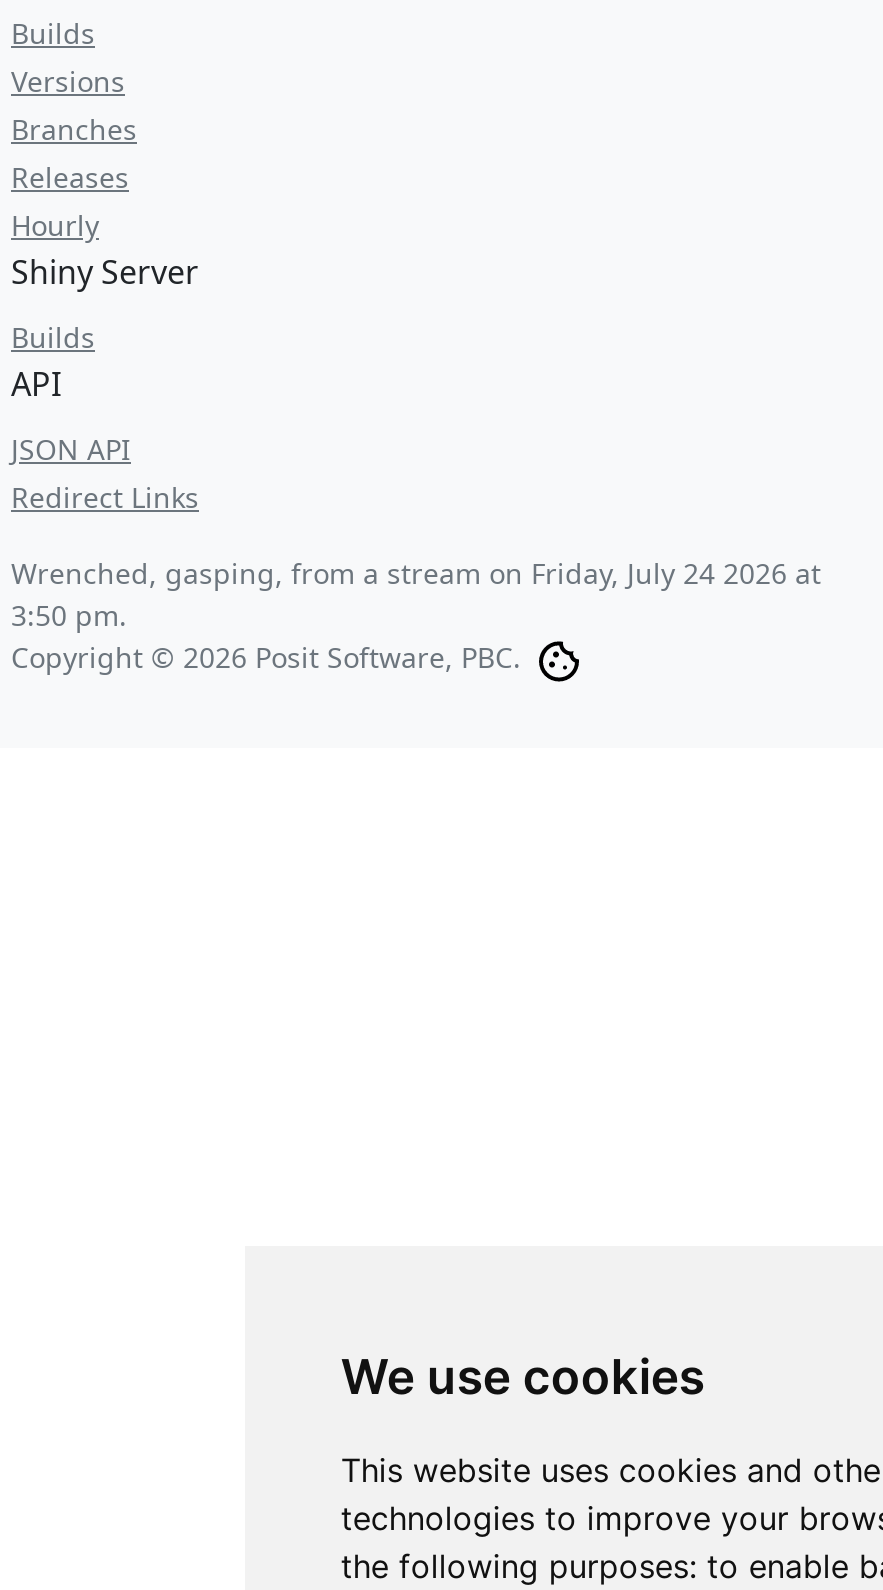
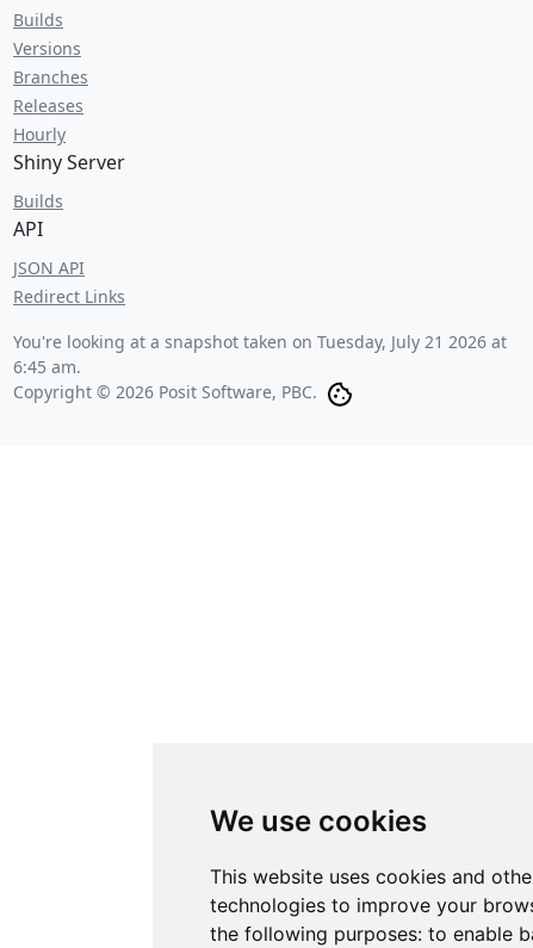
- Wrenched, gasping, from a stream on Friday, July 24 2026 at
- 3:50 pm.
+ You're looking at a snapshot taken on Tuesday, July 21 2026 at
+ 6:45 am.
